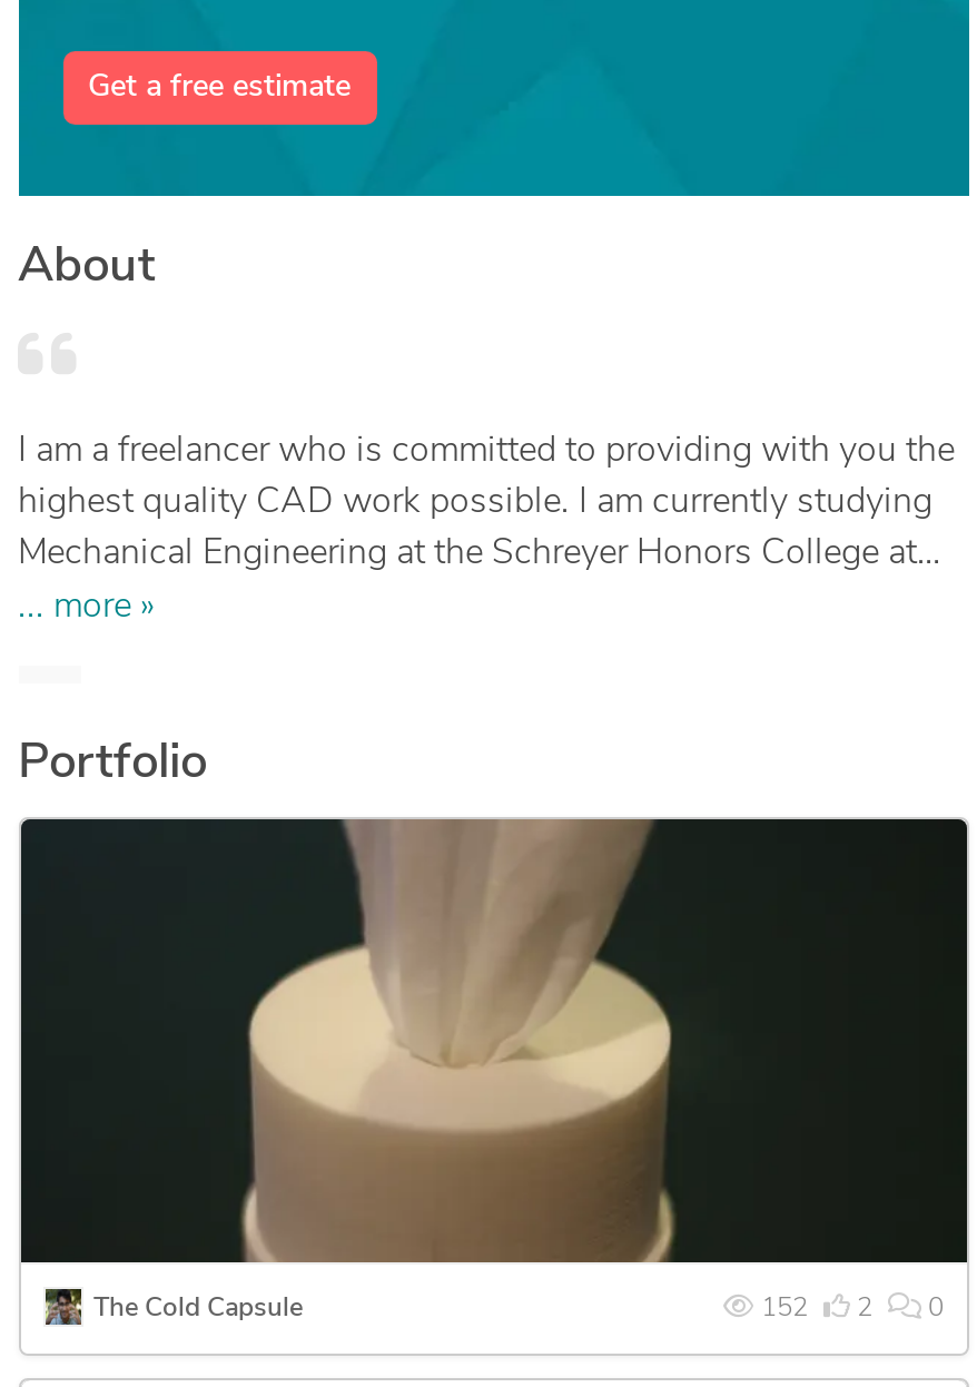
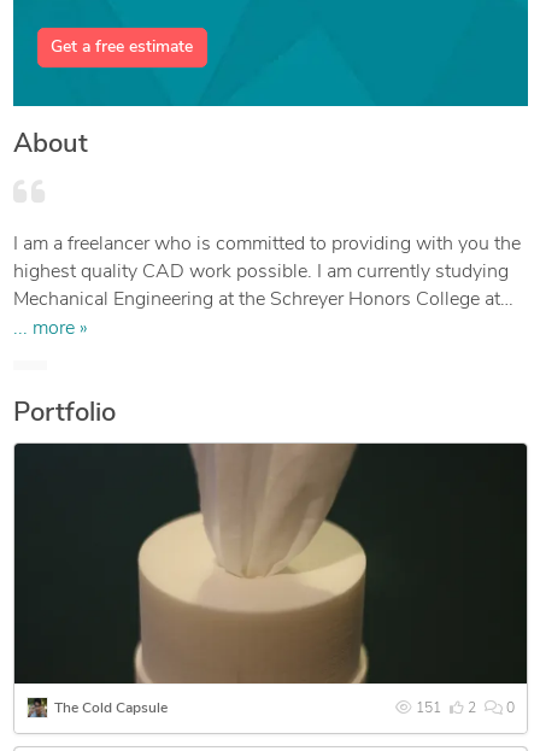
- 152 2
+ 151 2
